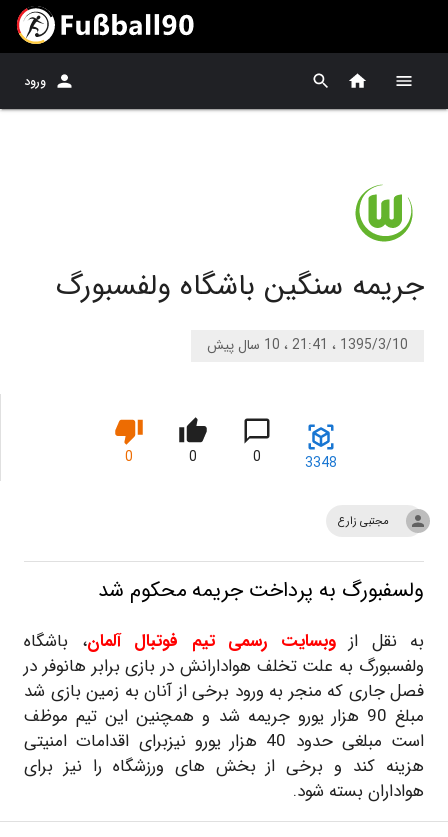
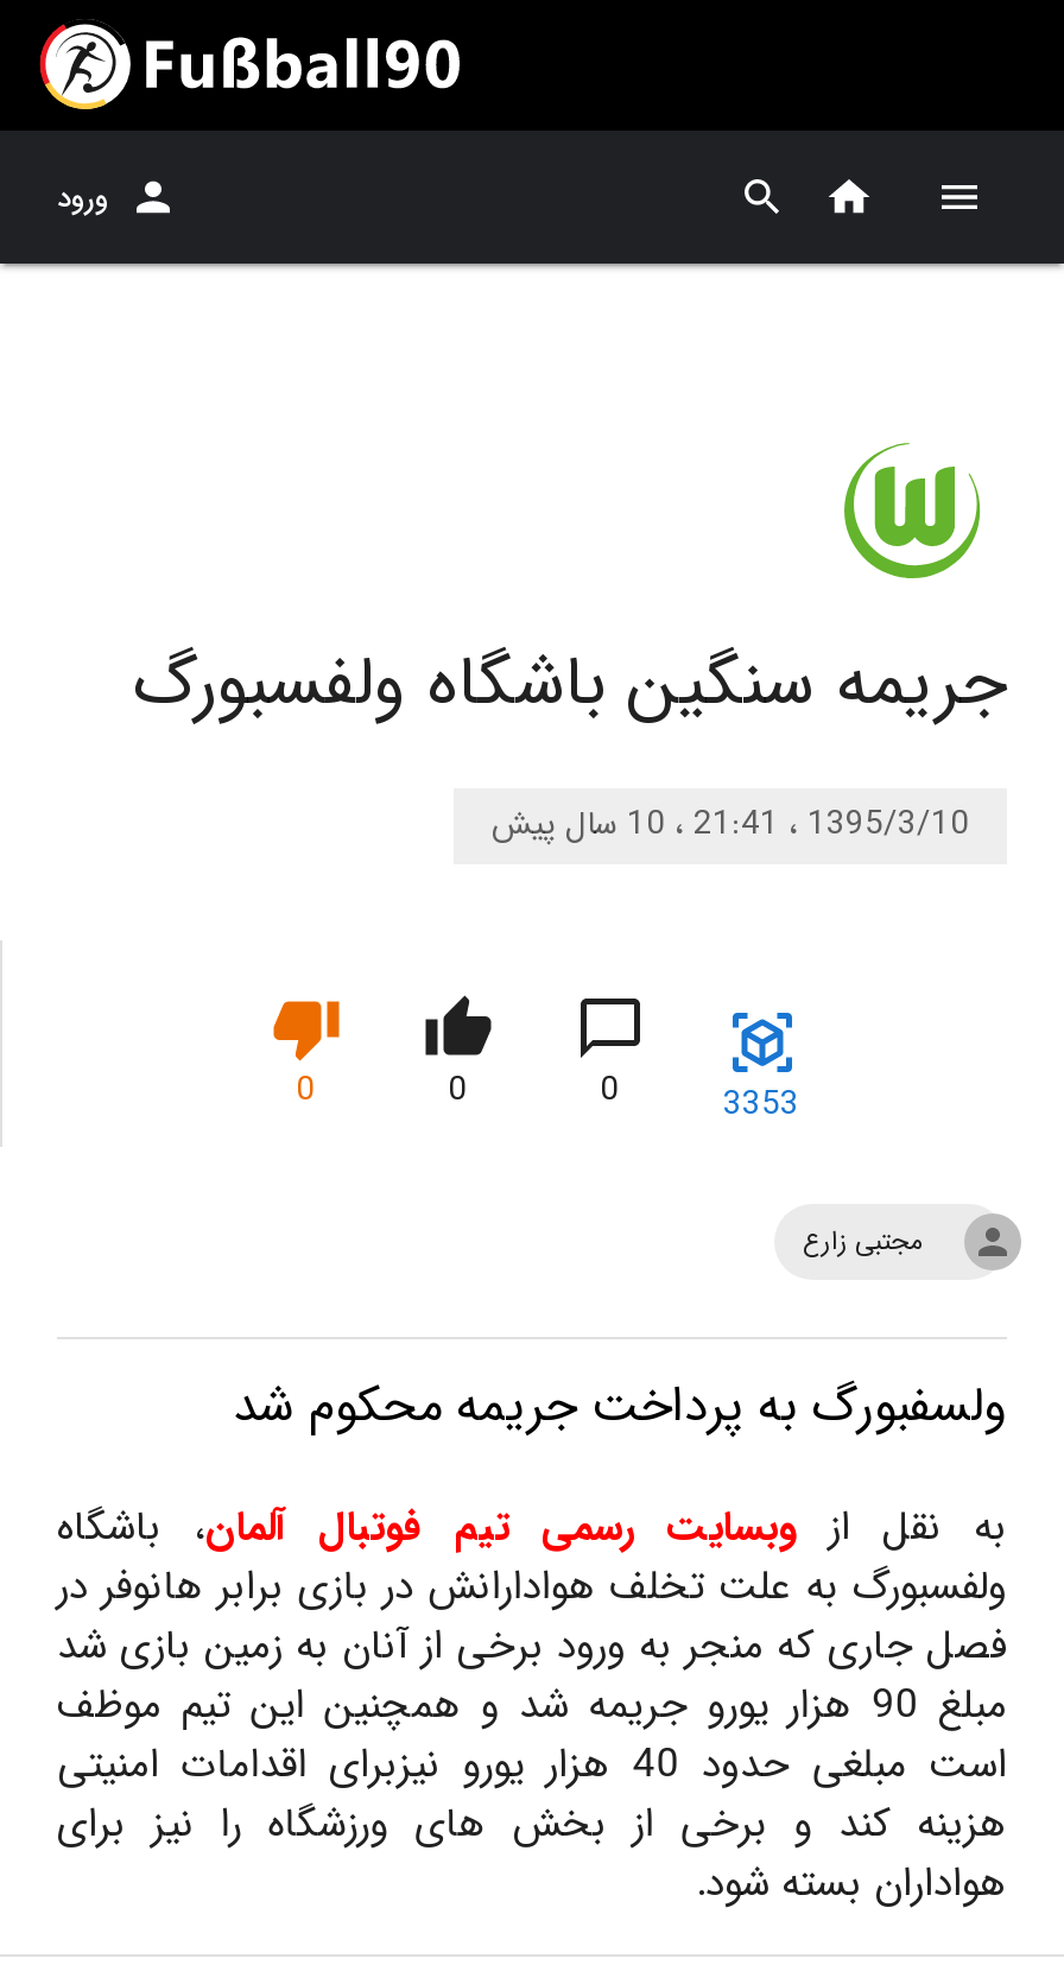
- 3348
+ 3353
